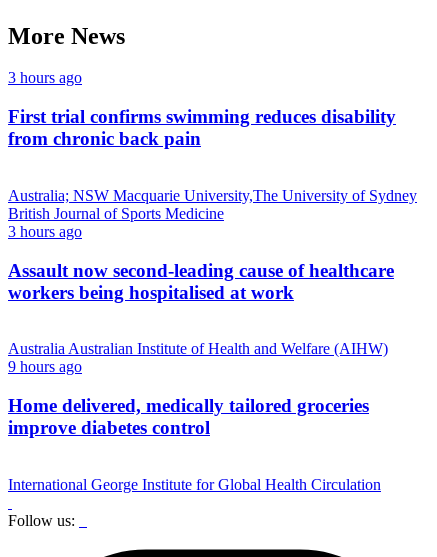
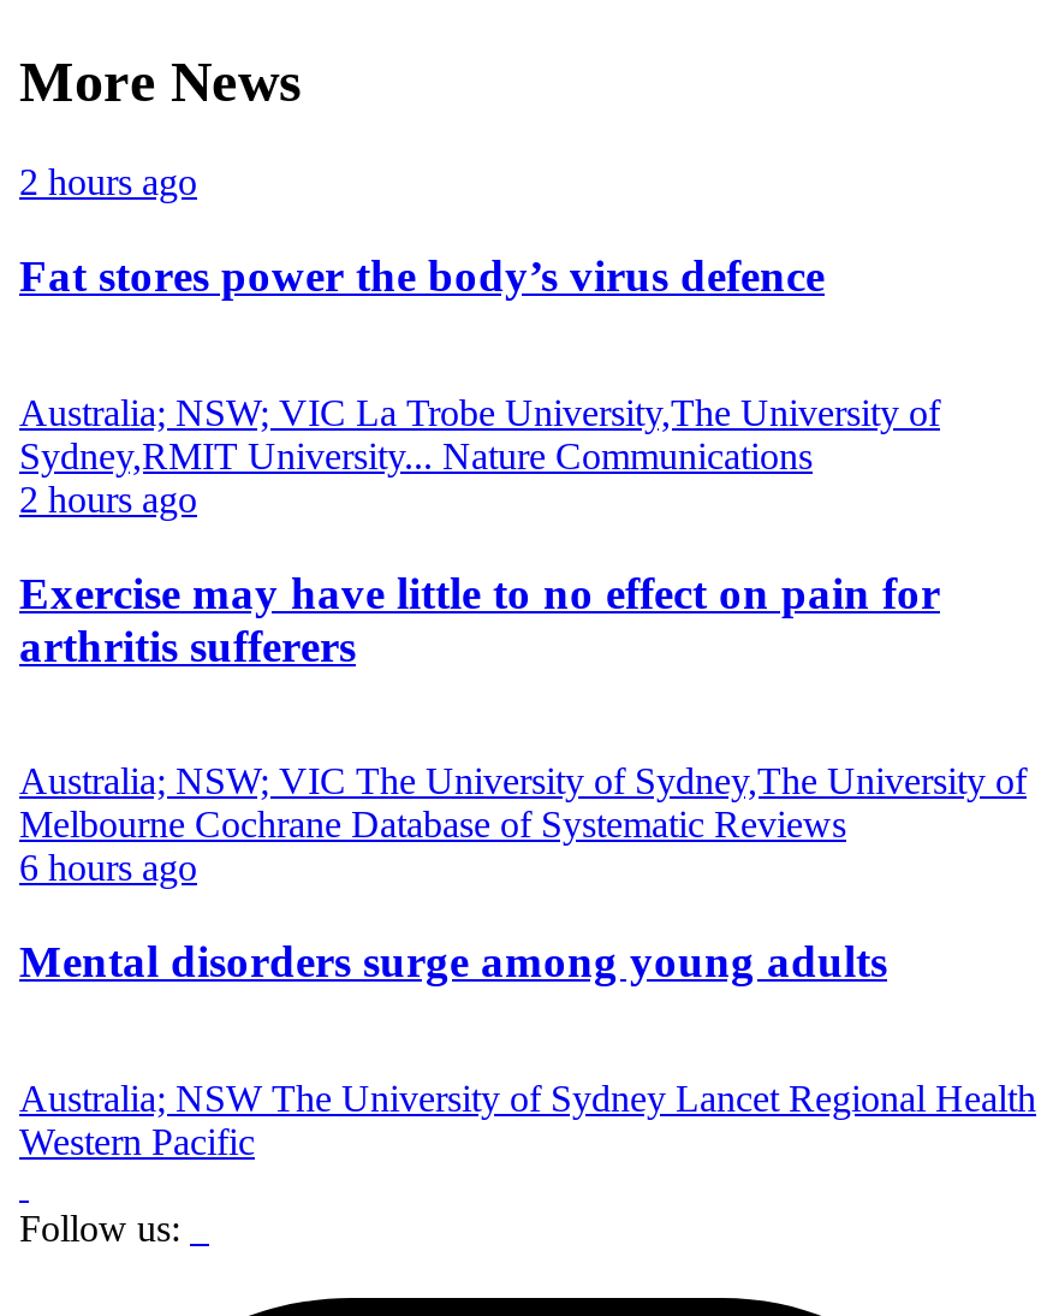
- 3 hours ago
+ 2 hours ago

- First trial confirms swimming reduces disability
- from chronic back pain
+ Fat stores power the body’s virus defence

- Australia; NSW Macquarie University,The University of Sydney
- British Journal of Sports Medicine
- 3 hours ago
+ Australia; NSW; VIC La Trobe University,The University of
+ Sydney,RMIT University... Nature Communications
+ 2 hours ago

- Assault now second-leading cause of healthcare
- workers being hospitalised at work
+ Exercise may have little to no effect on pain for
+ arthritis sufferers

- Australia Australian Institute of Health and Welfare (AIHW)
- 9 hours ago
+ Australia; NSW; VIC The University of Sydney,The University of
+ Melbourne Cochrane Database of Systematic Reviews
+ 6 hours ago

- Home delivered, medically tailored groceries
- improve diabetes control
+ Mental disorders surge among young adults

- International George Institute for Global Health Circulation
+ Australia; NSW The University of Sydney Lancet Regional Health
+ Western Pacific
